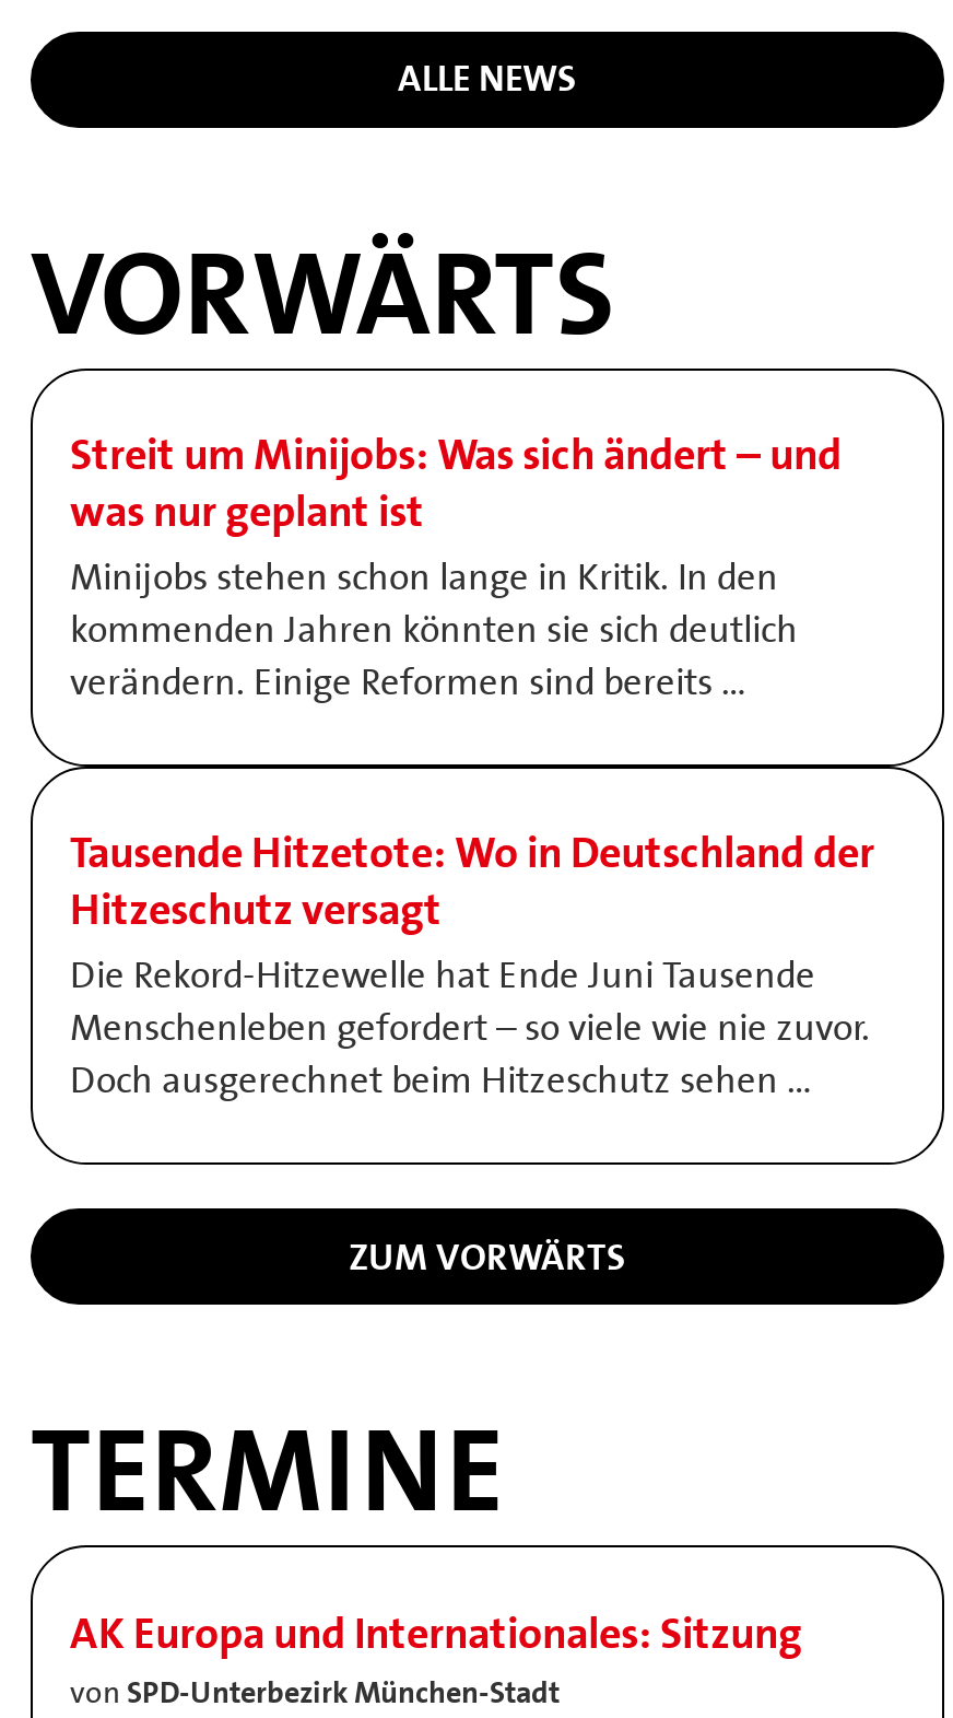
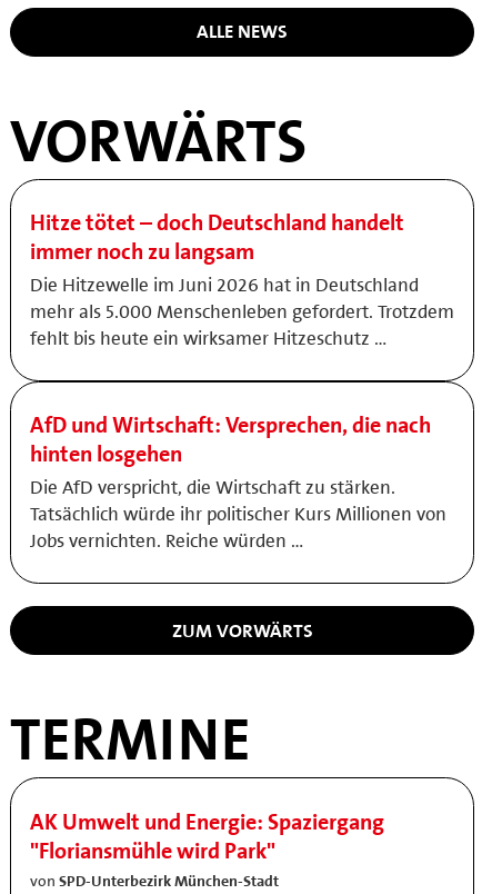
- Streit um Minijobs: Was sich ändert – und
- was nur geplant ist
- Minijobs stehen schon lange in Kritik. In den
- kommenden Jahren könnten sie sich deutlich
- verändern. Einige Reformen sind bereits …
+ Hitze tötet – doch Deutschland handelt
+ immer noch zu langsam
+ Die Hitzewelle im Juni 2026 hat in Deutschland
+ mehr als 5.000 Menschenleben gefordert. Trotzdem
+ fehlt bis heute ein wirksamer Hitzeschutz …

- Tausende Hitzetote: Wo in Deutschland der
- Hitzeschutz versagt
- Die Rekord-Hitzewelle hat Ende Juni Tausende
- Menschenleben gefordert – so viele wie nie zuvor.
- Doch ausgerechnet beim Hitzeschutz sehen …
+ AfD und Wirtschaft: Versprechen, die nach
+ hinten losgehen
+ Die AfD verspricht, die Wirtschaft zu stärken.
+ Tatsächlich würde ihr politischer Kurs Millionen von
+ Jobs vernichten. Reiche würden …

- AK Europa und Internationales: Sitzung
+ AK Umwelt und Energie: Spaziergang
+ "Floriansmühle wird Park"
